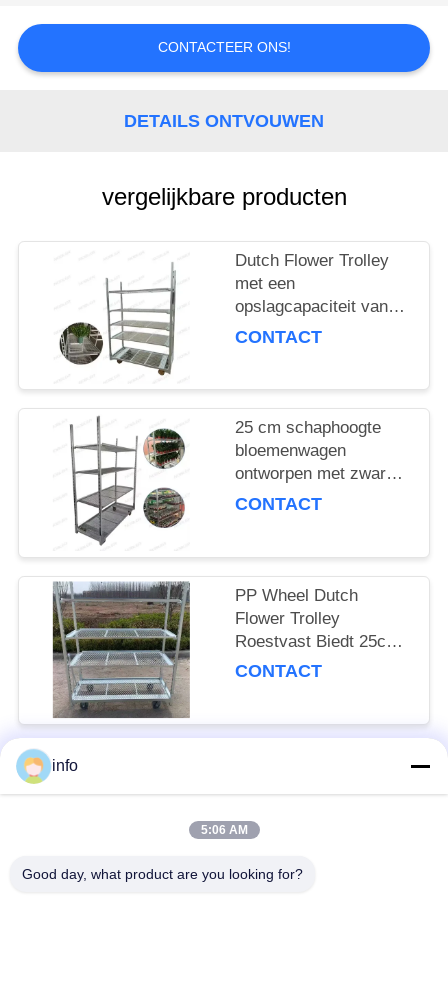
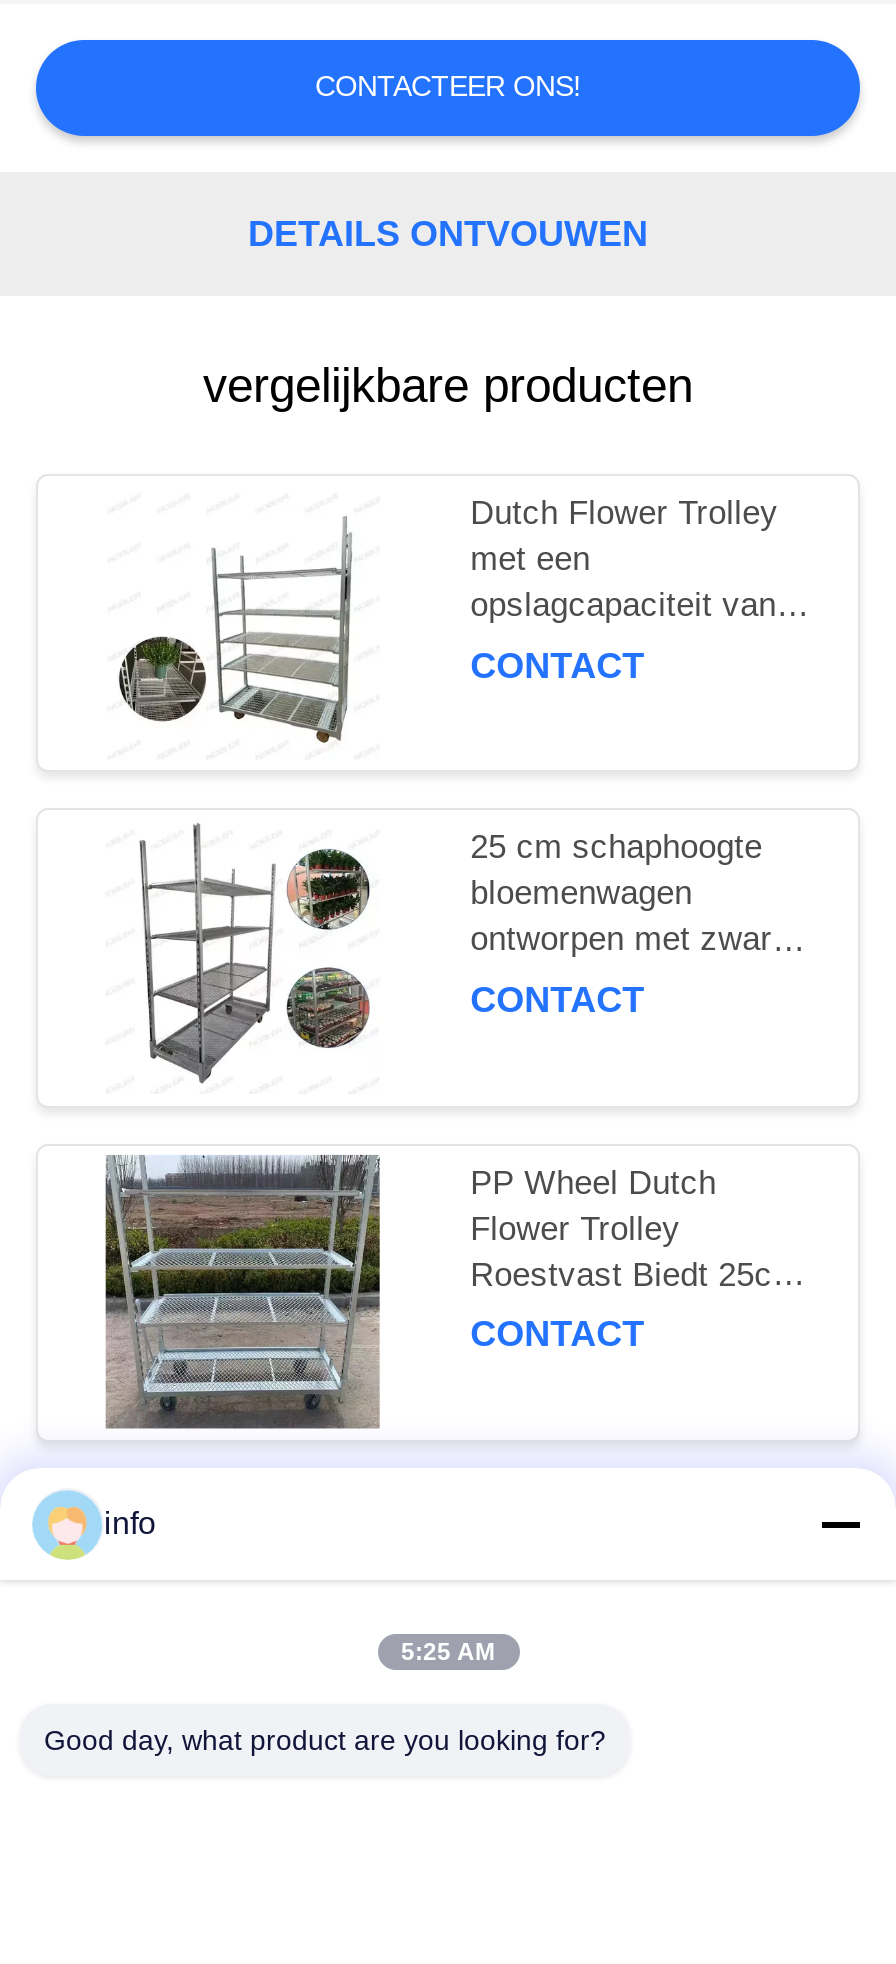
- 5:06 AM
+ 5:25 AM
